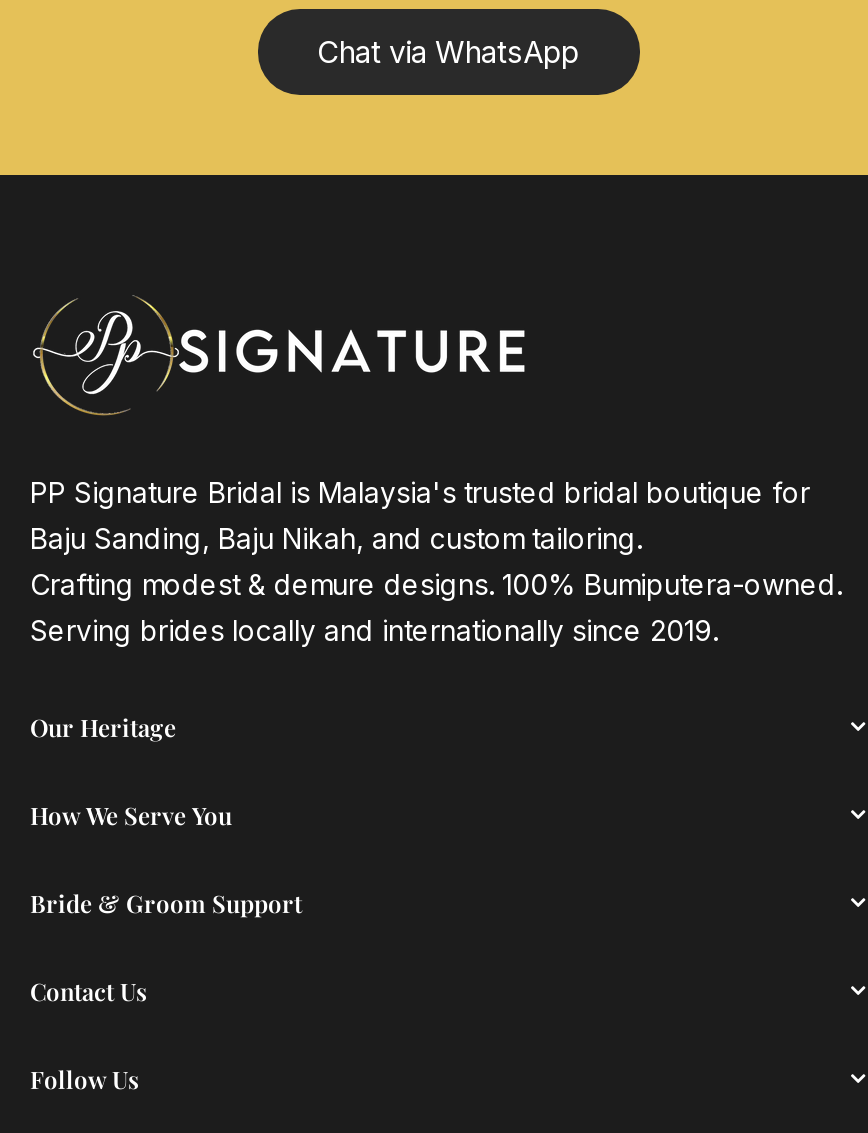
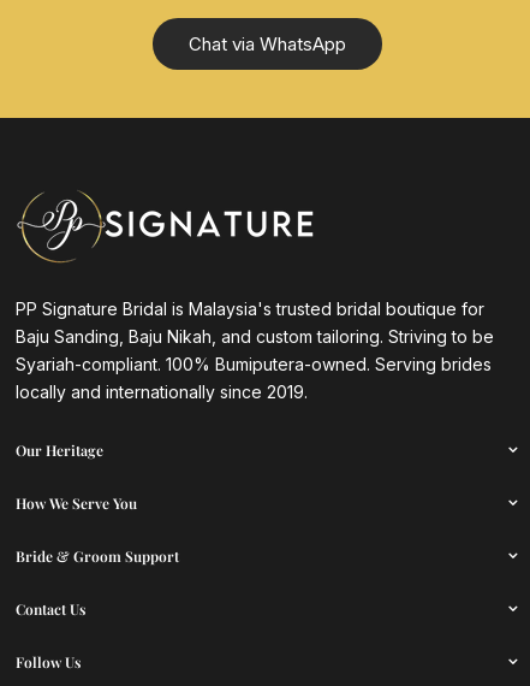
- Baju Sanding, Baju Nikah, and custom tailoring.
- Crafting modest & demure designs. 100% Bumiputera-owned.
- Serving brides locally and internationally since 2019.
+ Baju Sanding, Baju Nikah, and custom tailoring. Striving to be
+ Syariah-compliant. 100% Bumiputera-owned. Serving brides
+ locally and internationally since 2019.
